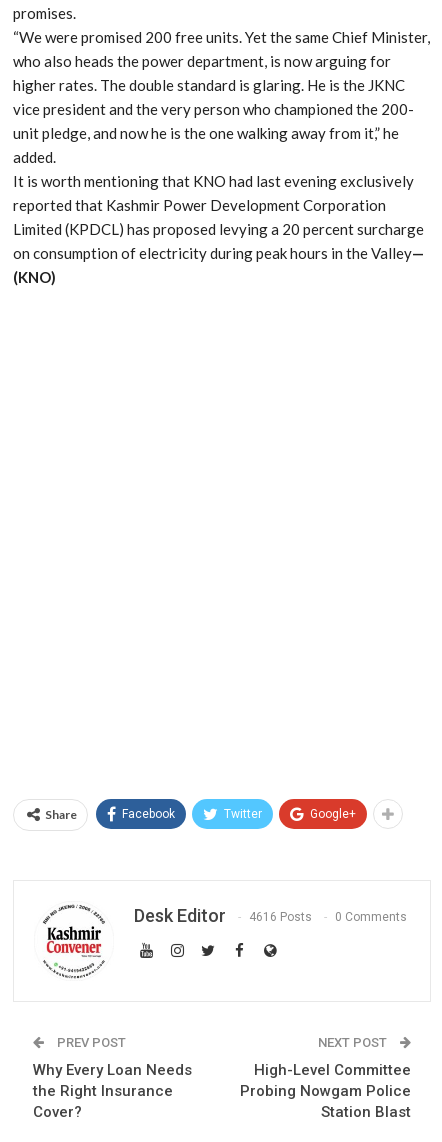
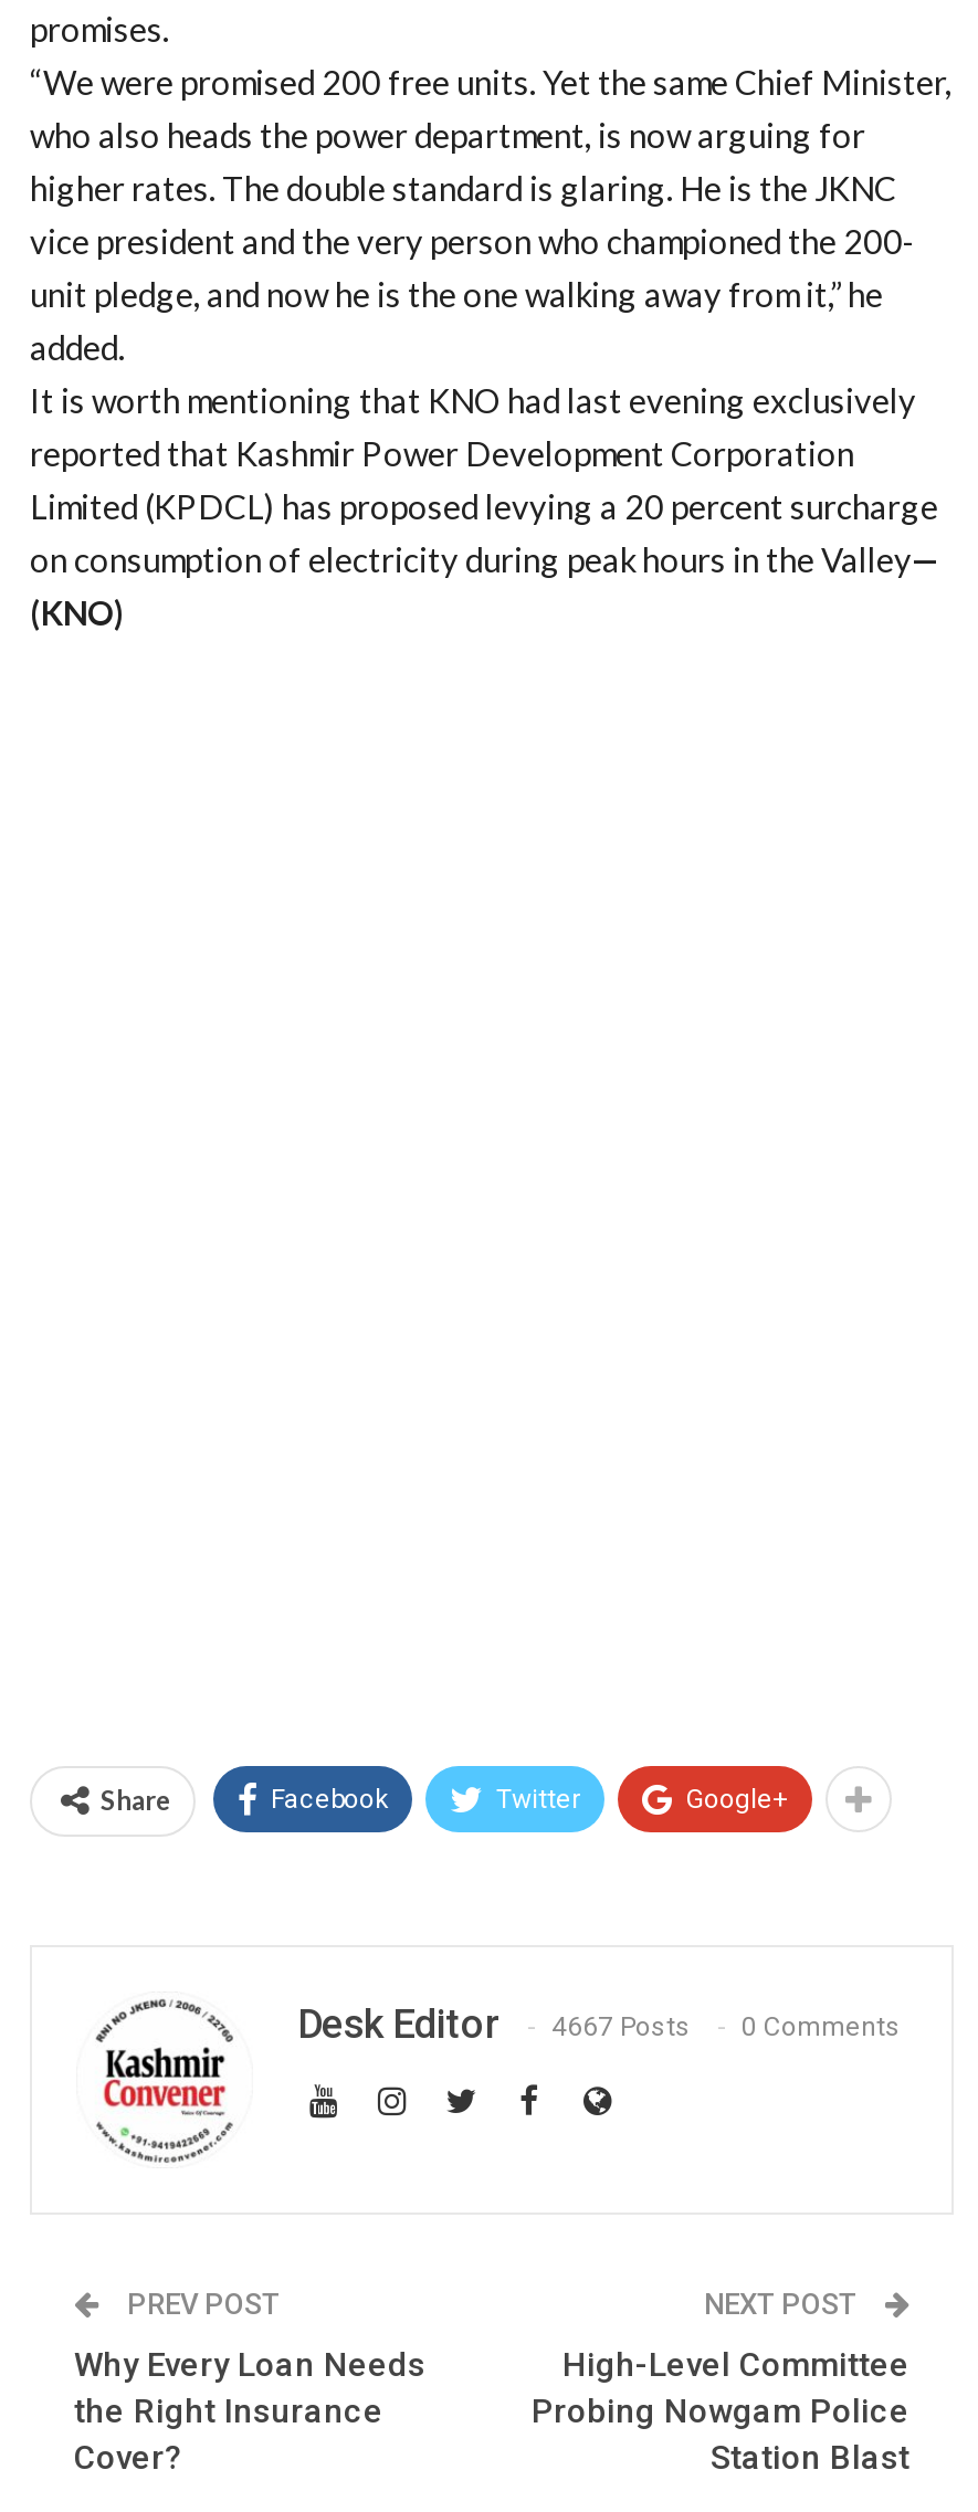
- Desk Editor 4616 Posts 0 Comments
+ Desk Editor 4667 Posts 0 Comments
